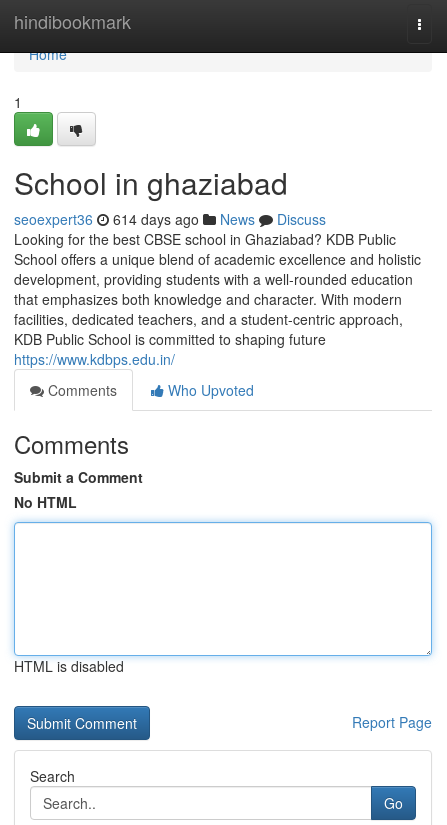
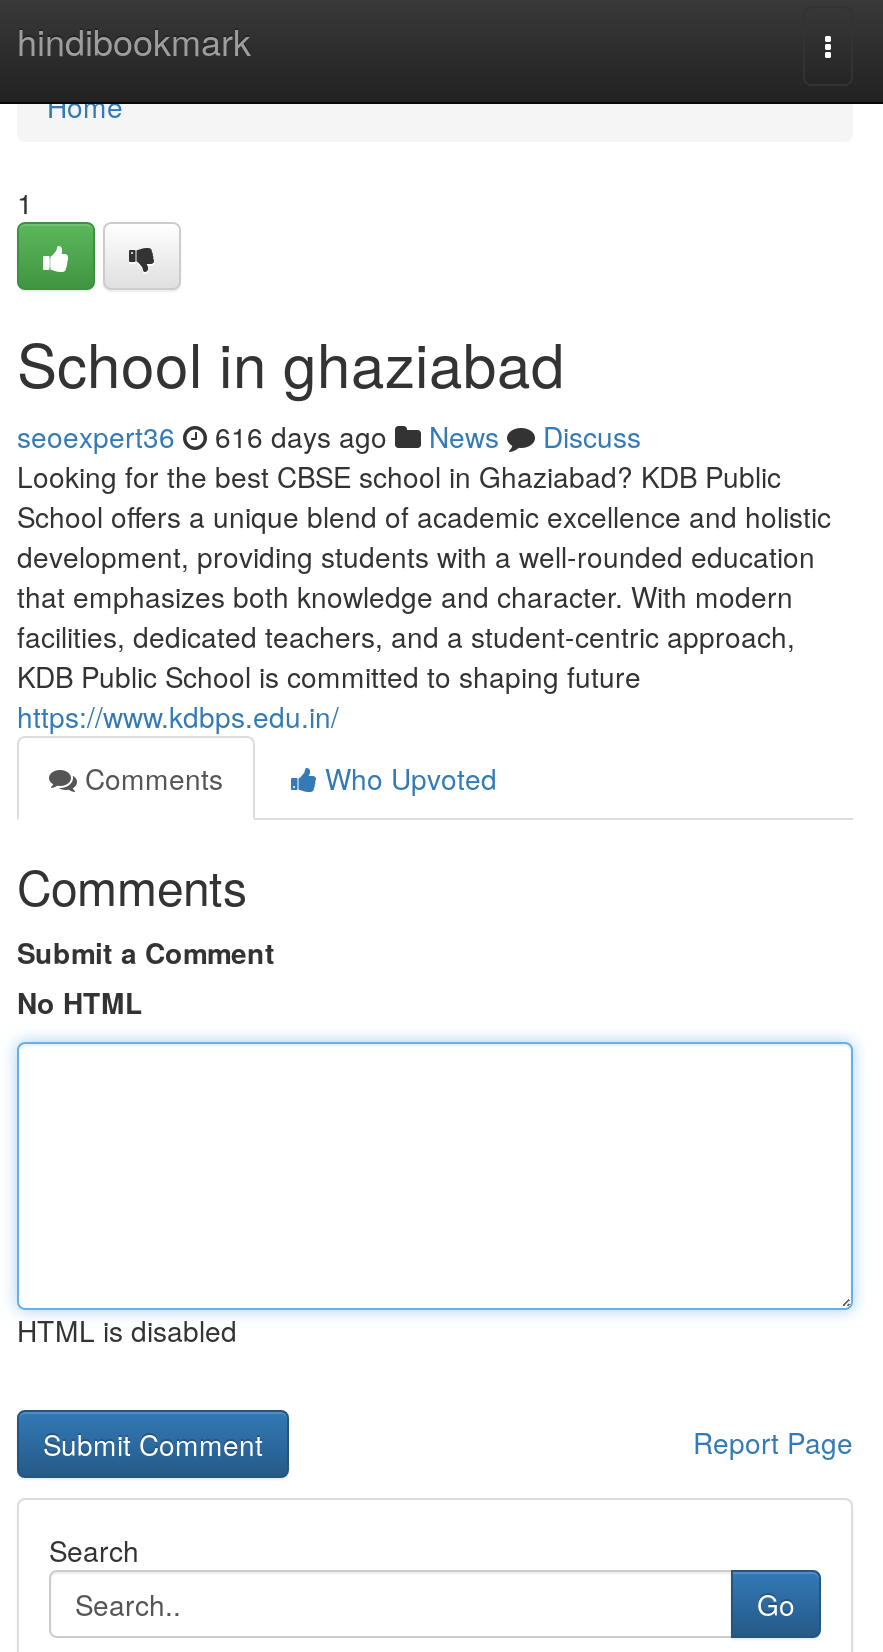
- seoexpert36 614 days ago News Discuss
+ seoexpert36 616 days ago News Discuss
